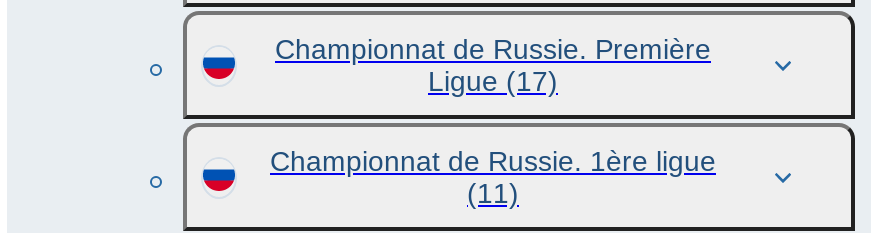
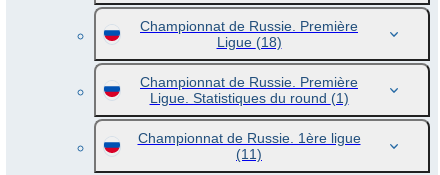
- Ligue (17)
+ Ligue (18)
+ Championnat de Russie. Première
+ Ligue. Statistiques du round (1)
